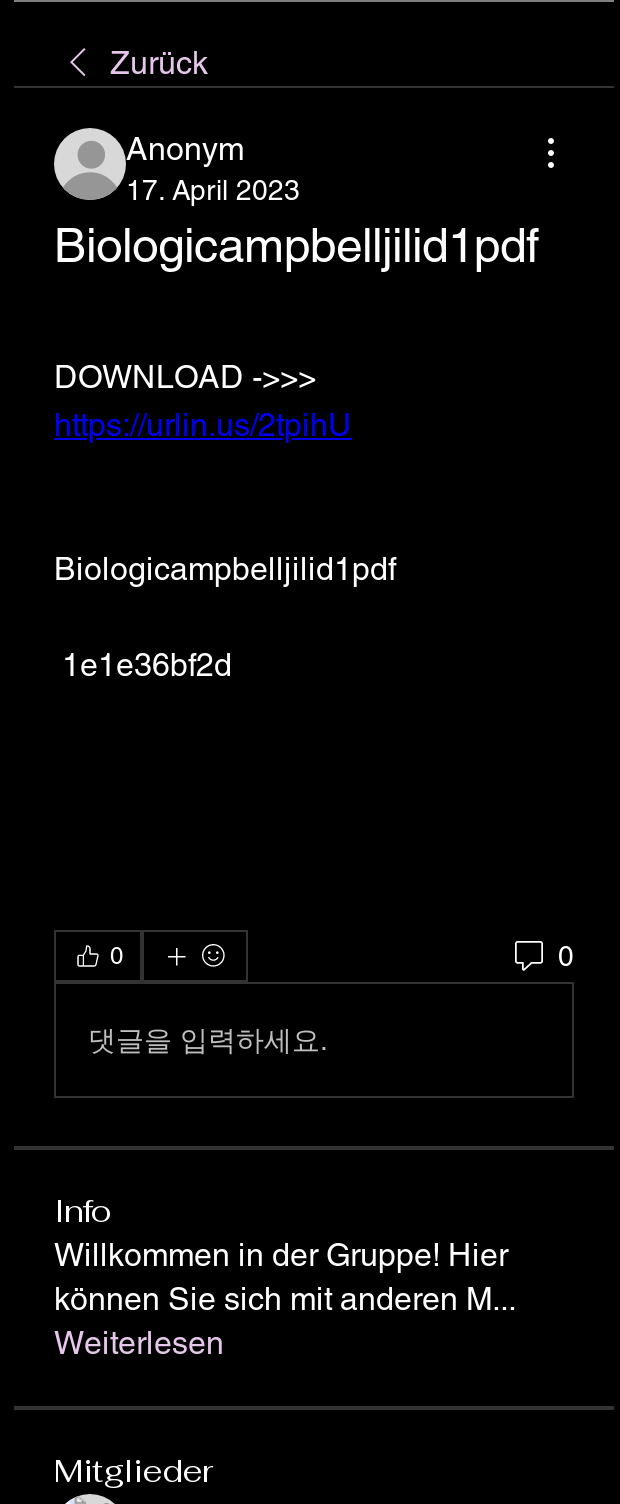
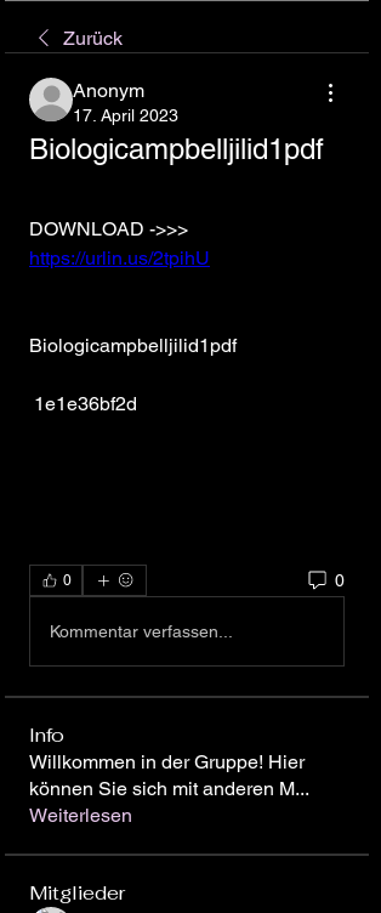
- 댓글을 입력하세요.
+ Kommentar verfassen...
